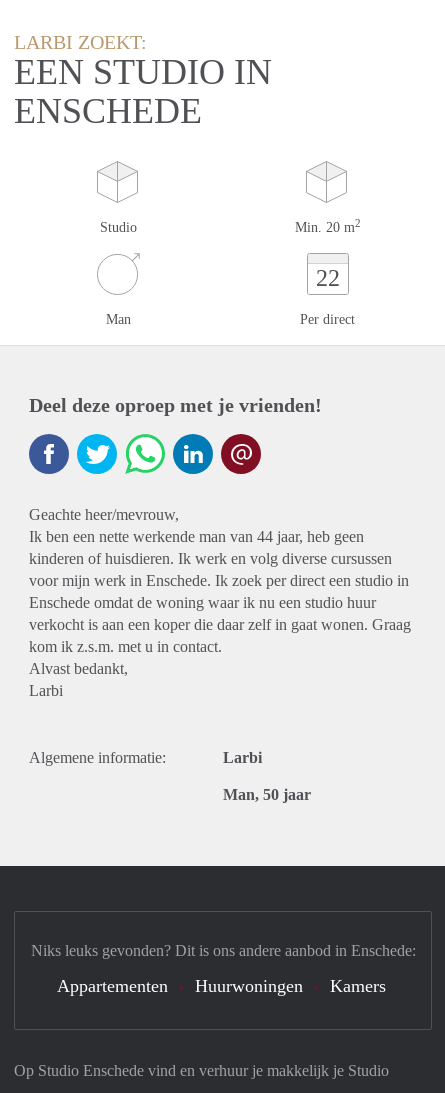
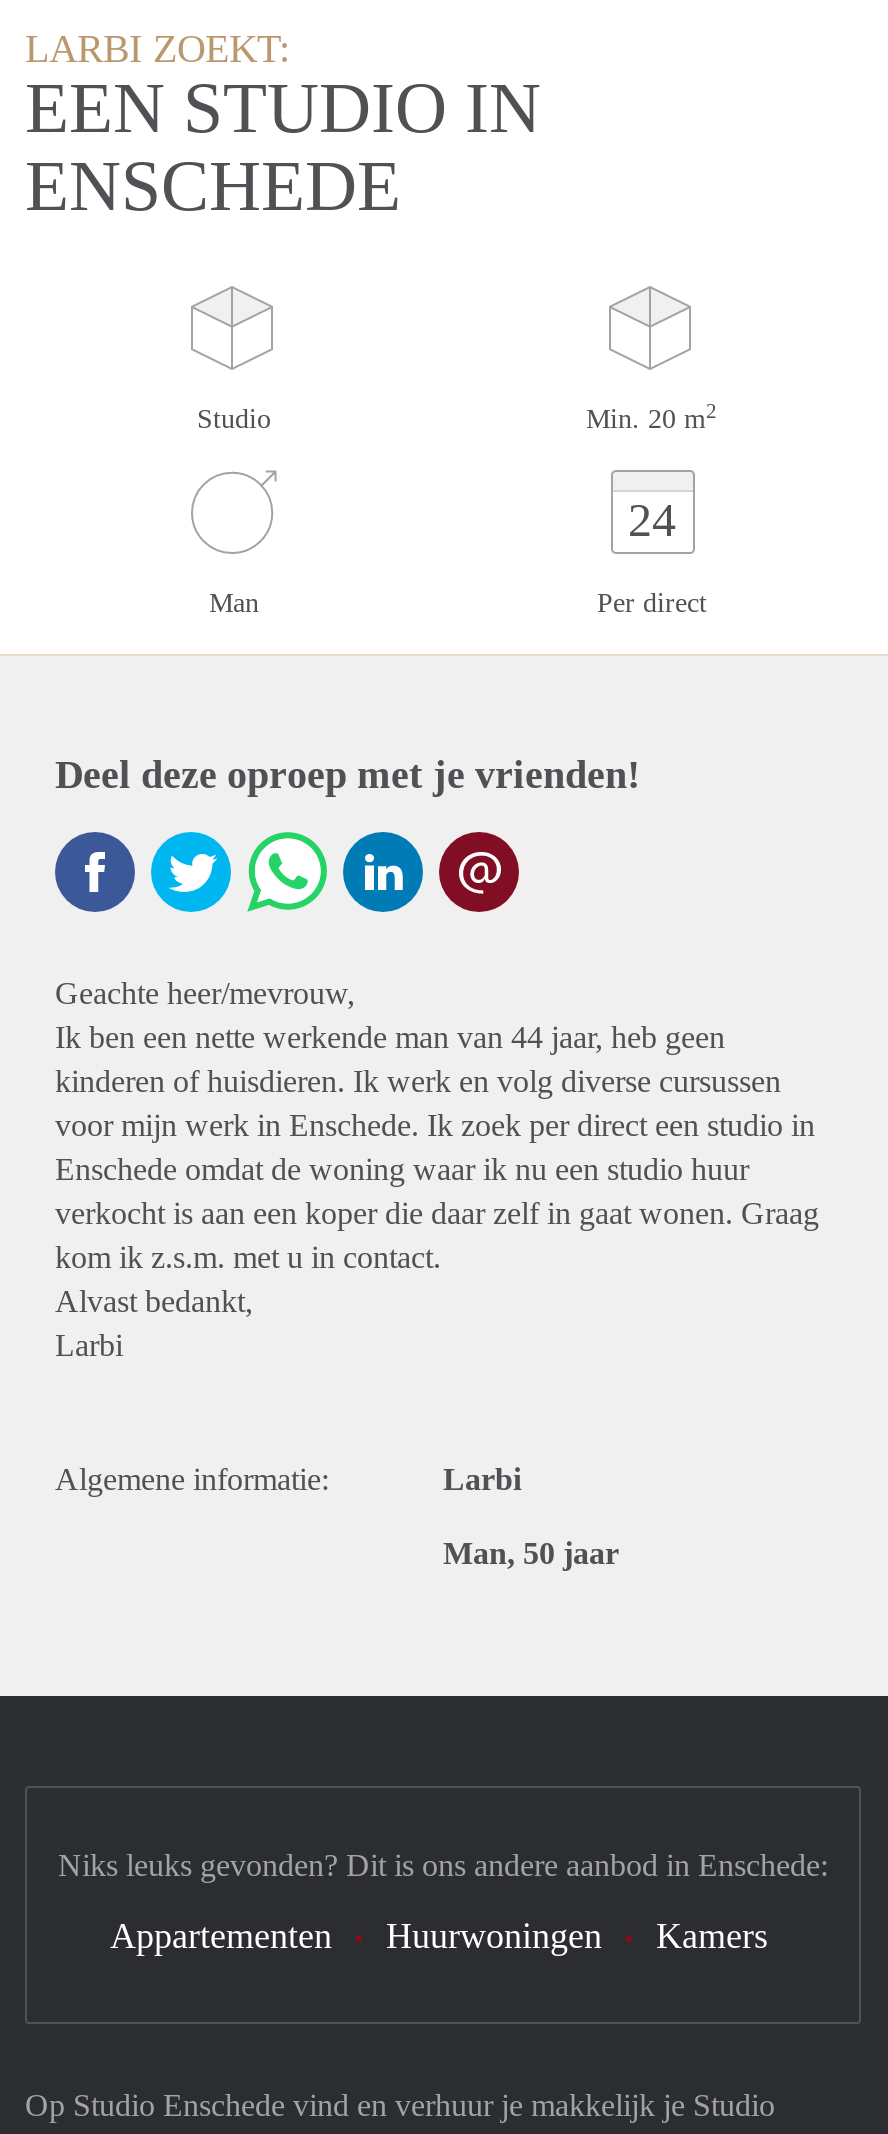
- 22
+ 24
